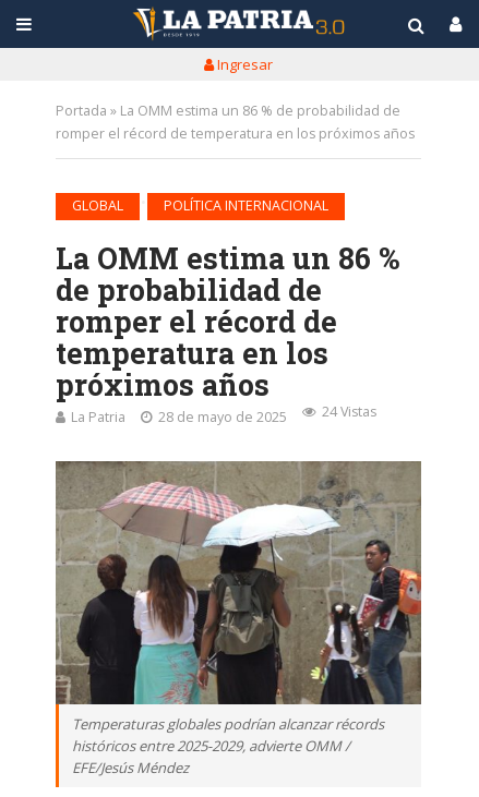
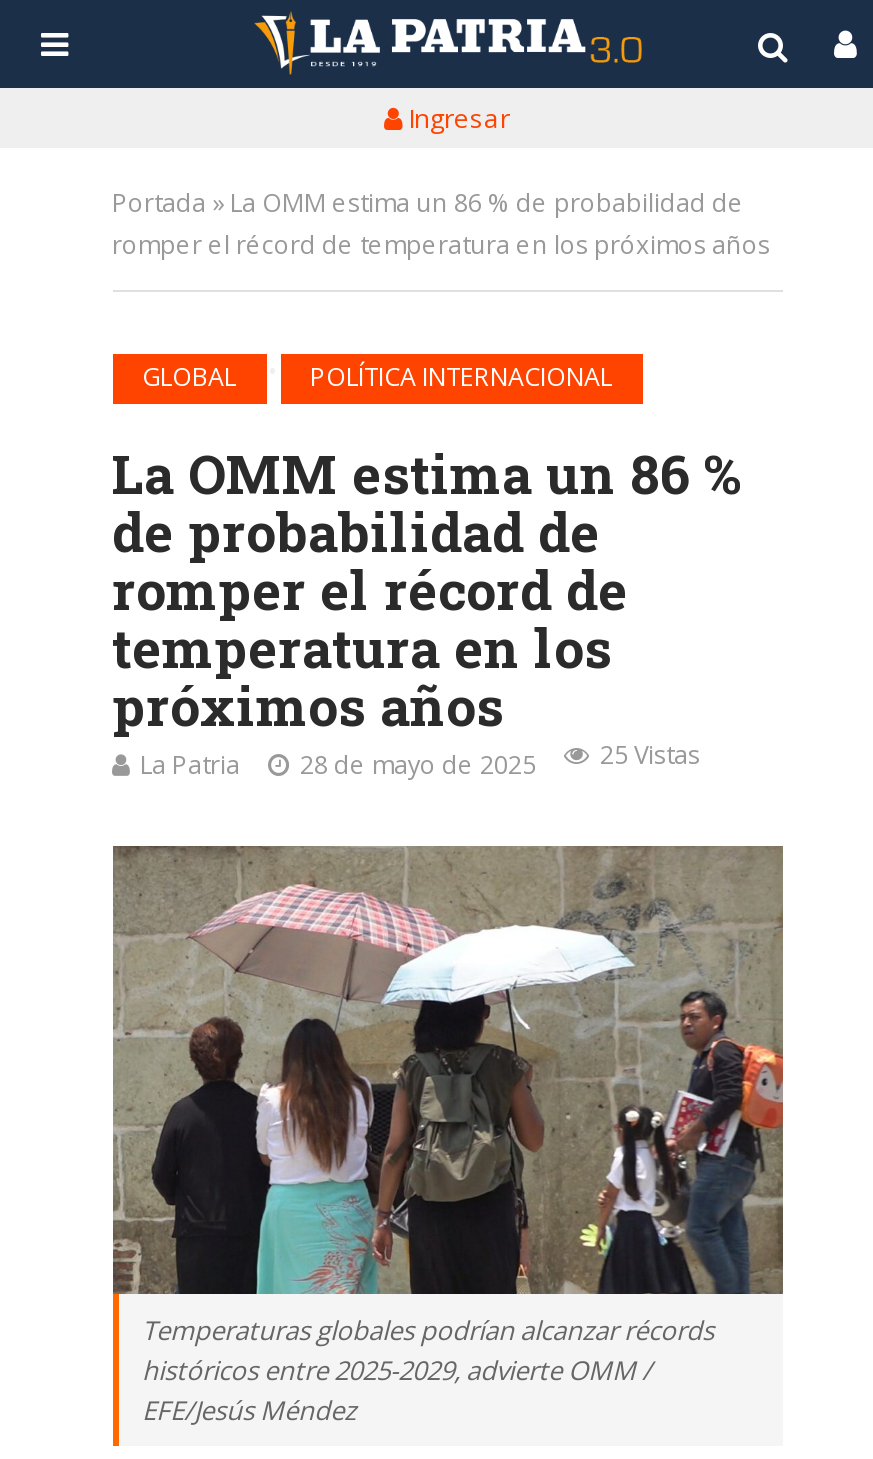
- La Patria 28 de mayo de 2025 24 Vistas
+ La Patria 28 de mayo de 2025 25 Vistas
